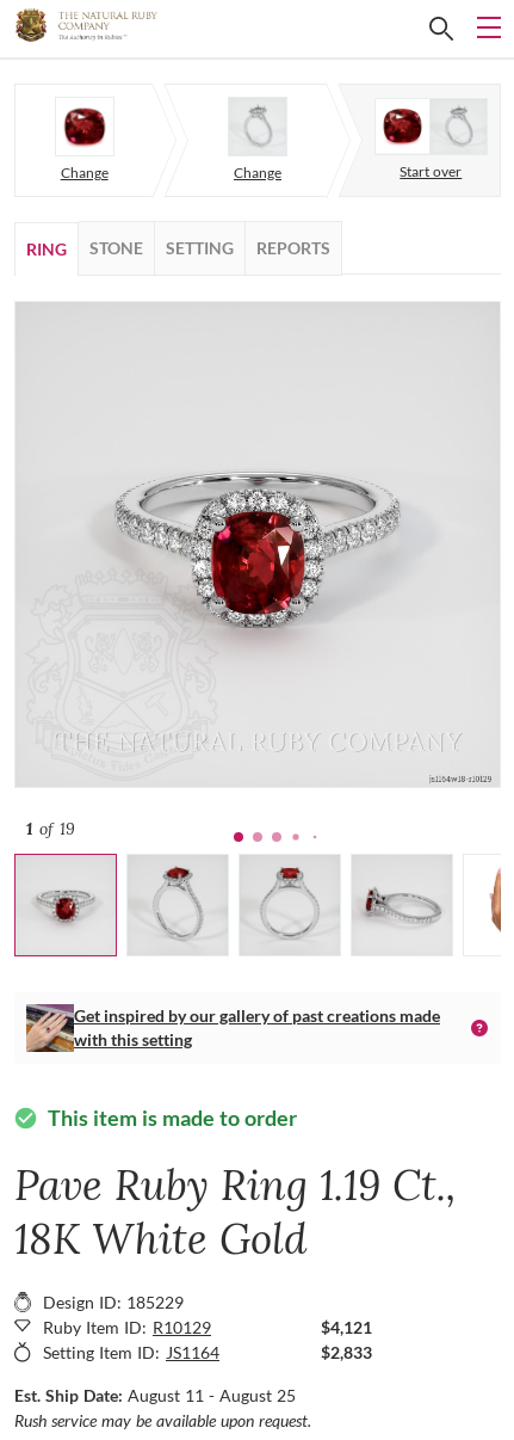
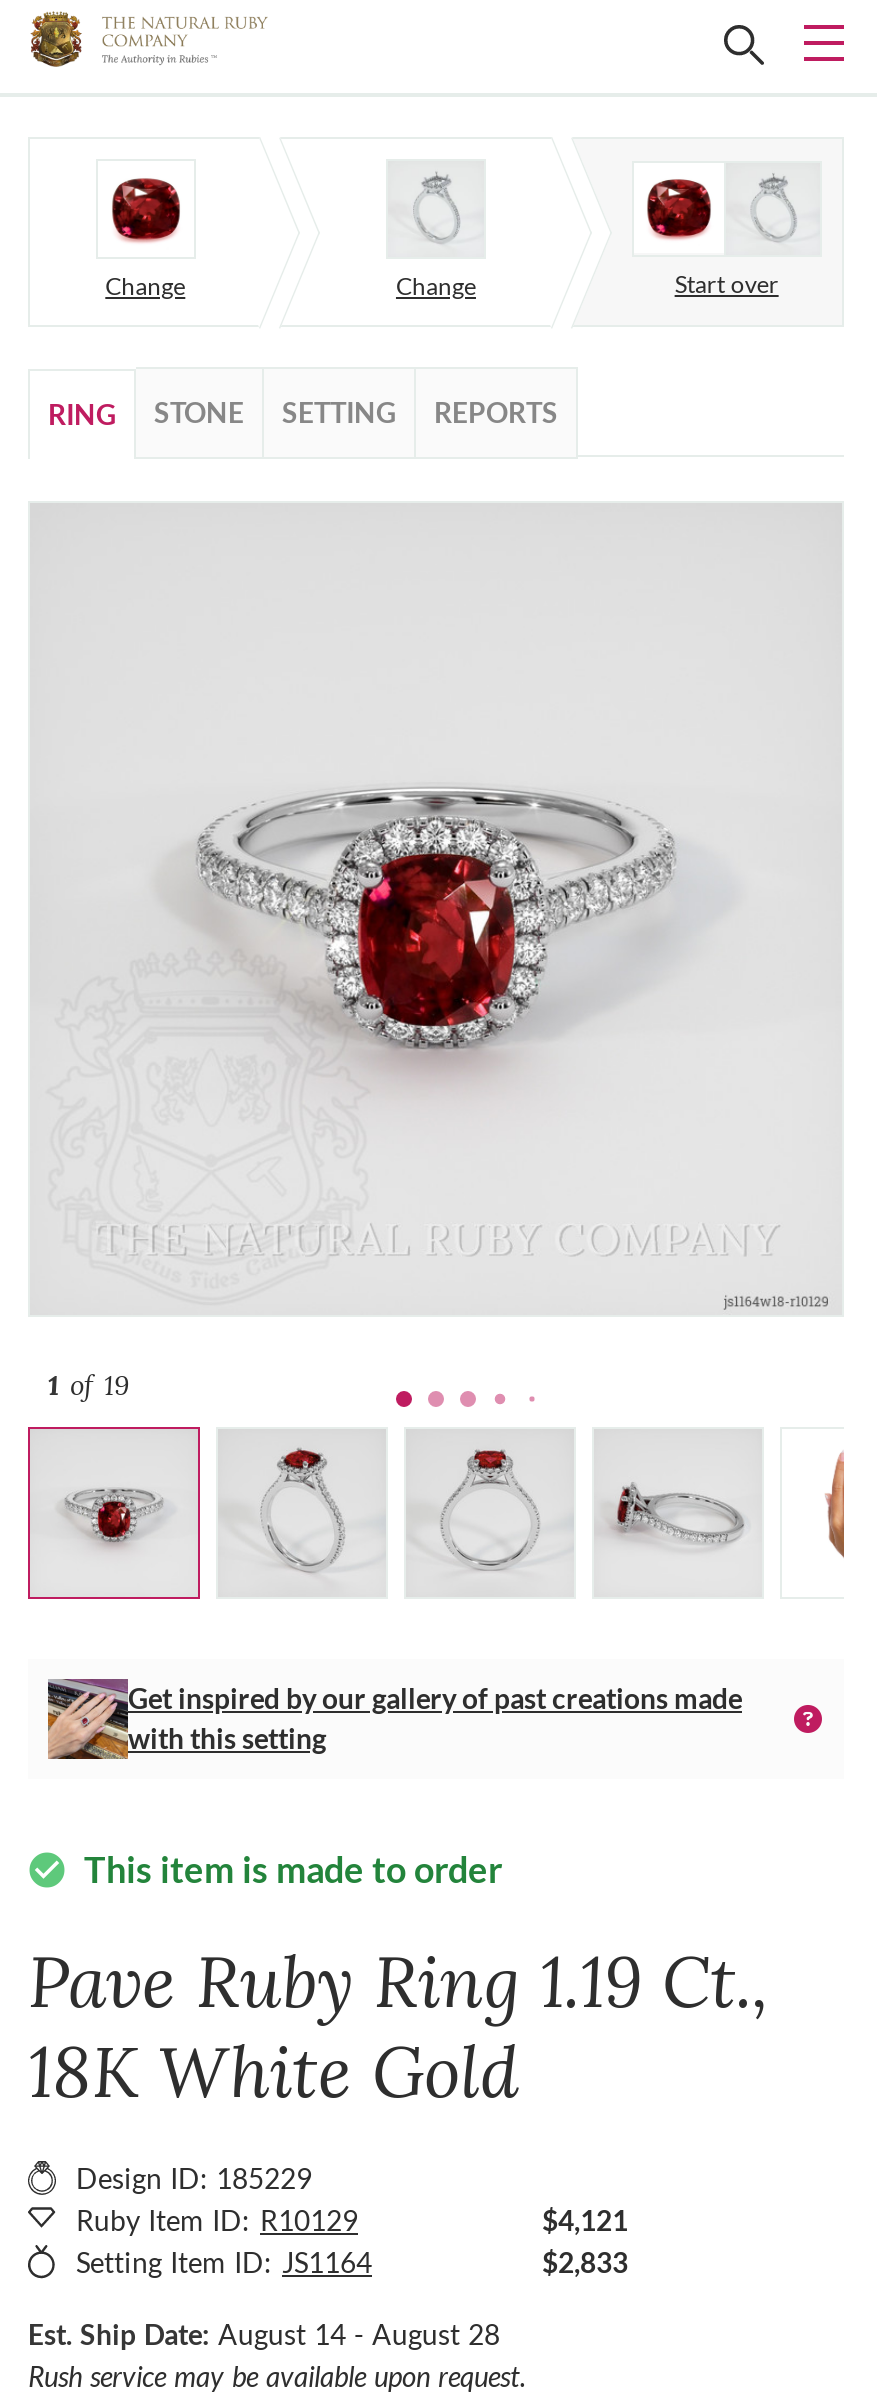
- Est. Ship Date: August 11 - August 25
+ Est. Ship Date: August 14 - August 28
